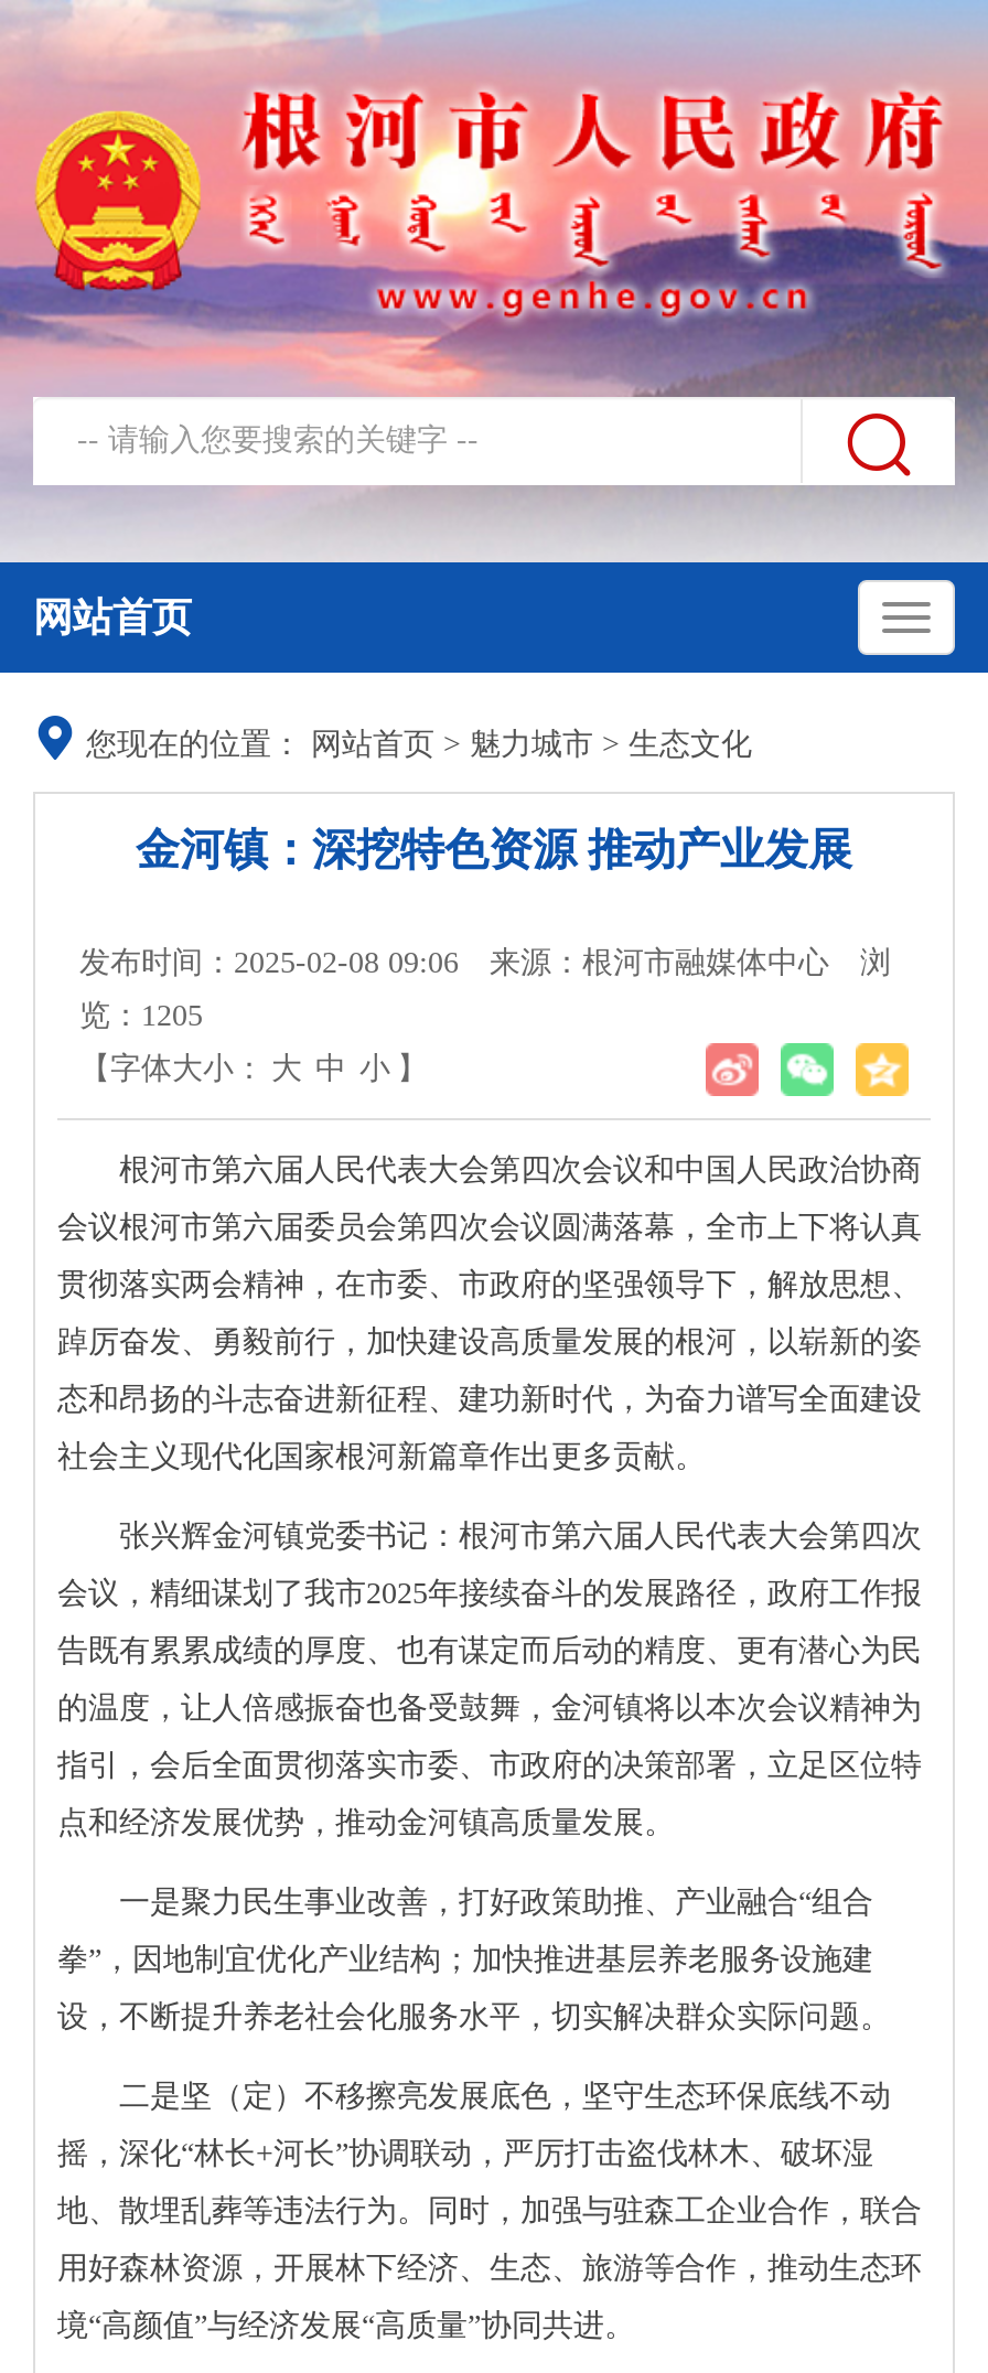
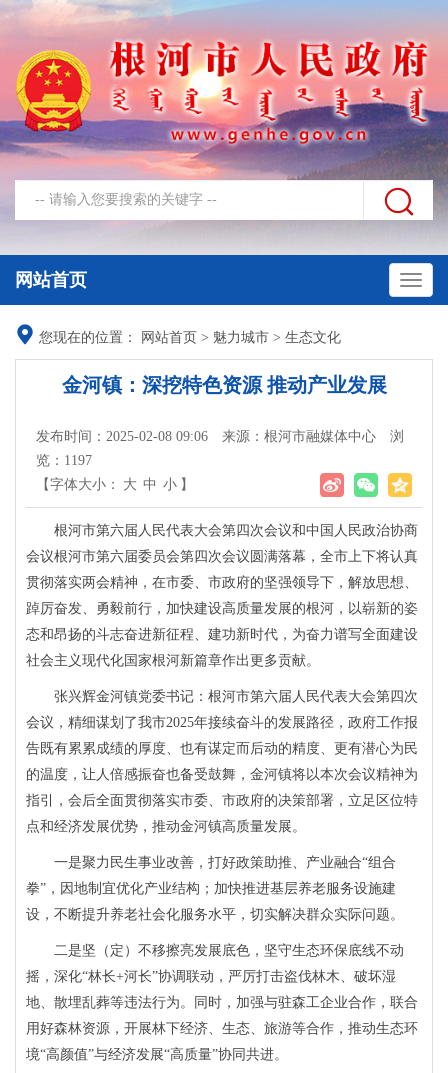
- 览：1205
+ 览：1197
